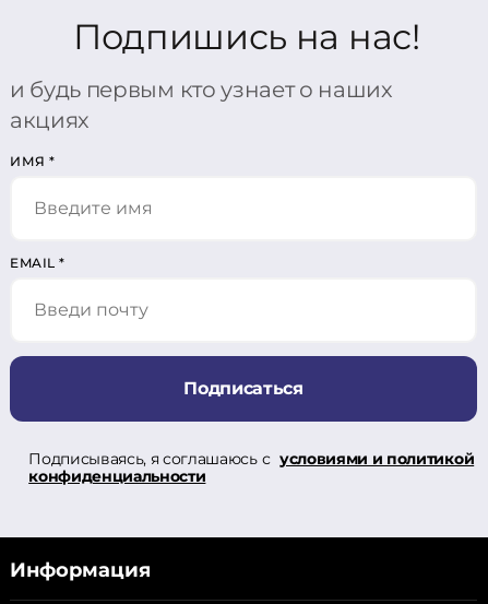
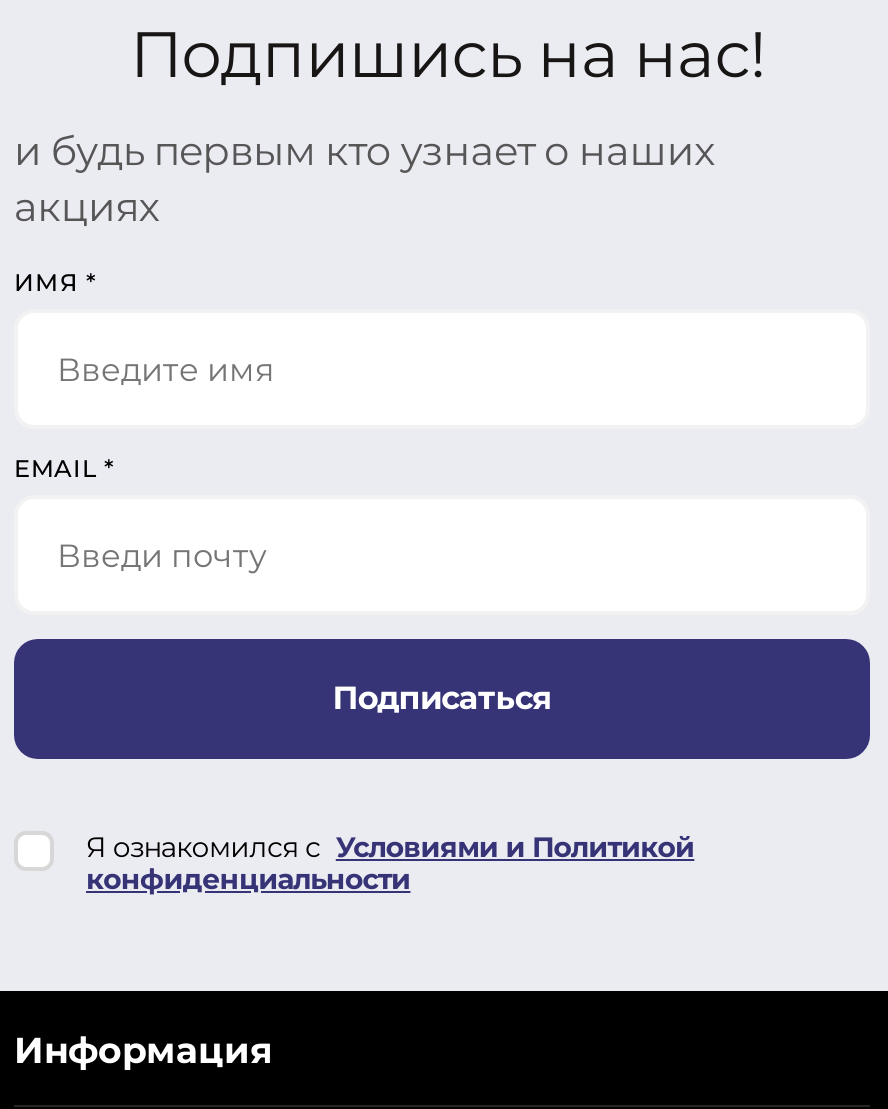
- Подписываясь, я соглашаюсь с условиями и политикой
+ Я ознакомился с Условиями и Политикой
